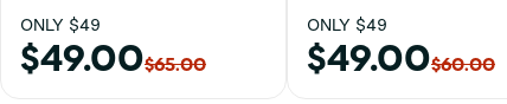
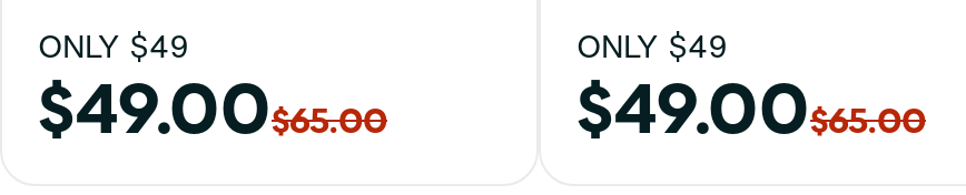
- $49.00$65.00 $49.00$60.00
+ $49.00$65.00 $49.00$65.00
